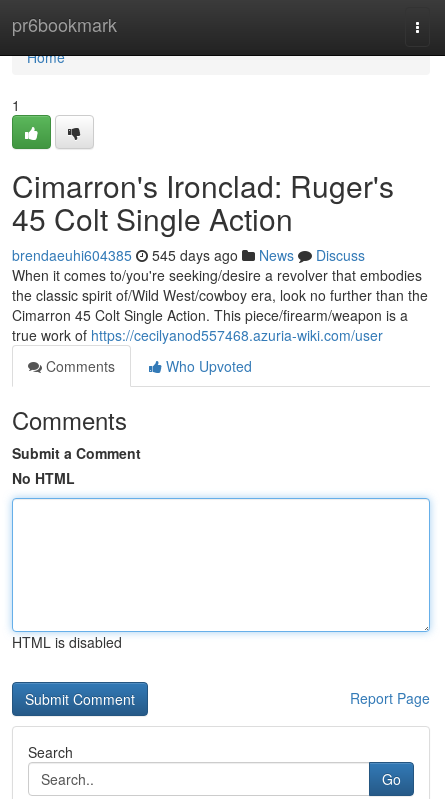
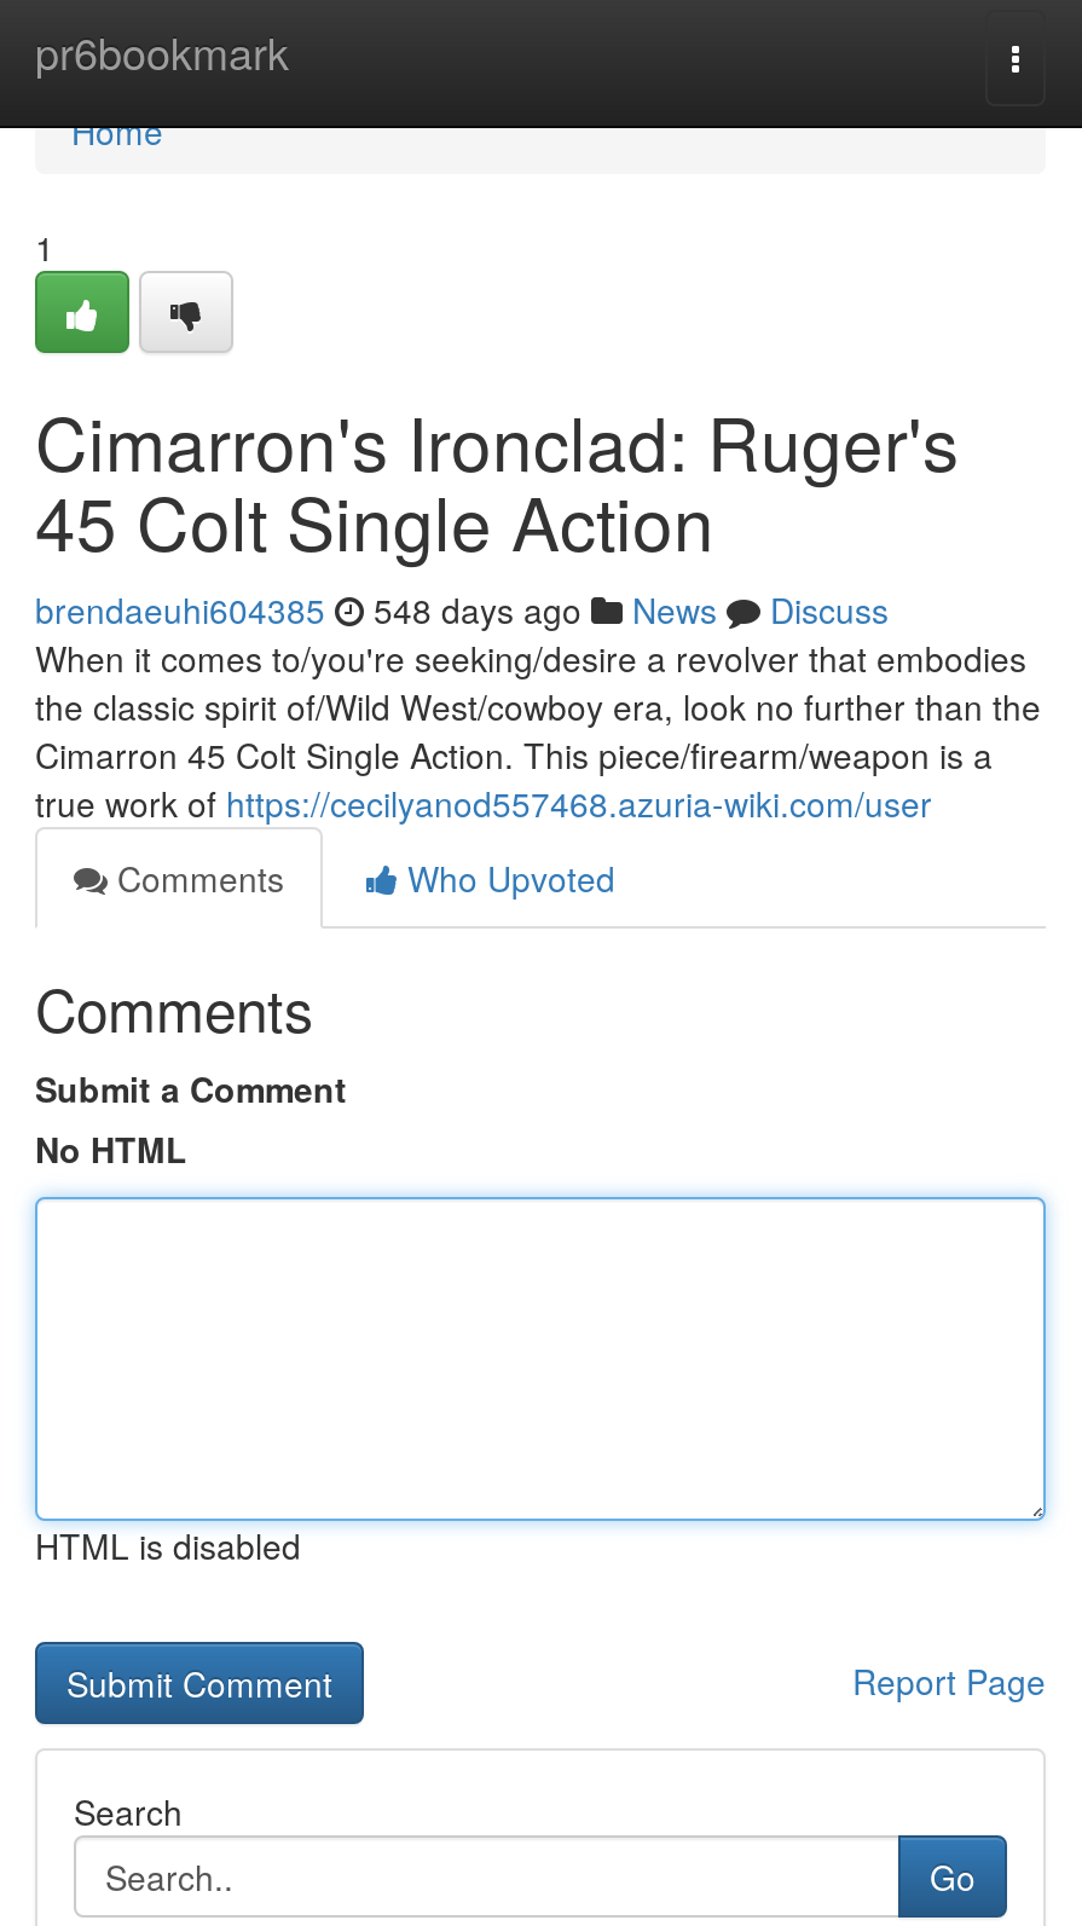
- brendaeuhi604385 545 days ago News Discuss
+ brendaeuhi604385 548 days ago News Discuss
